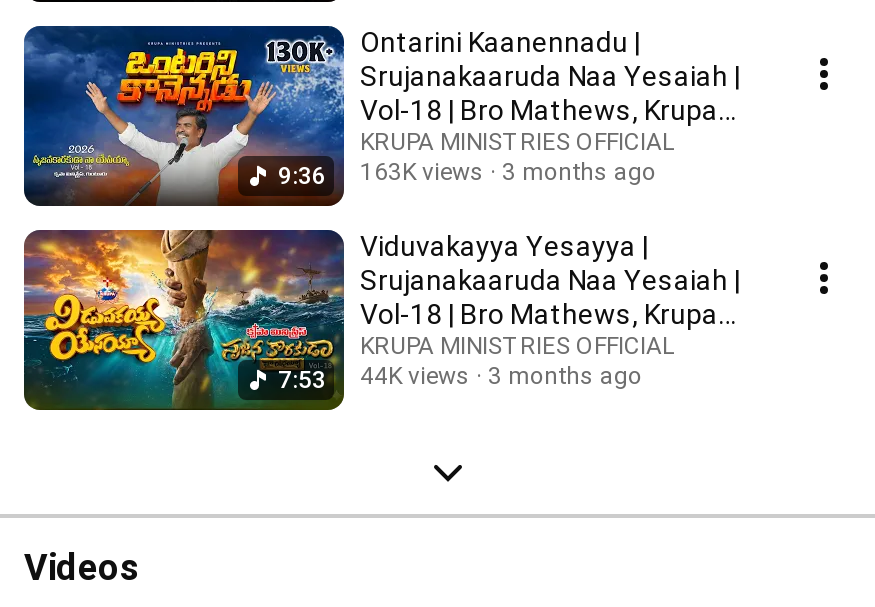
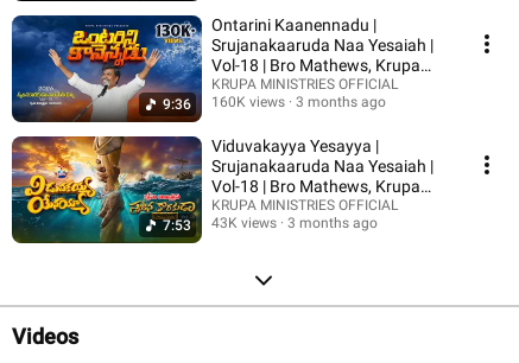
- 9:36 163K views 3 months ago
+ 9:36 160K views 3 months ago

- 7:53 44K views 3 months ago
+ 7:53 43K views 3 months ago
